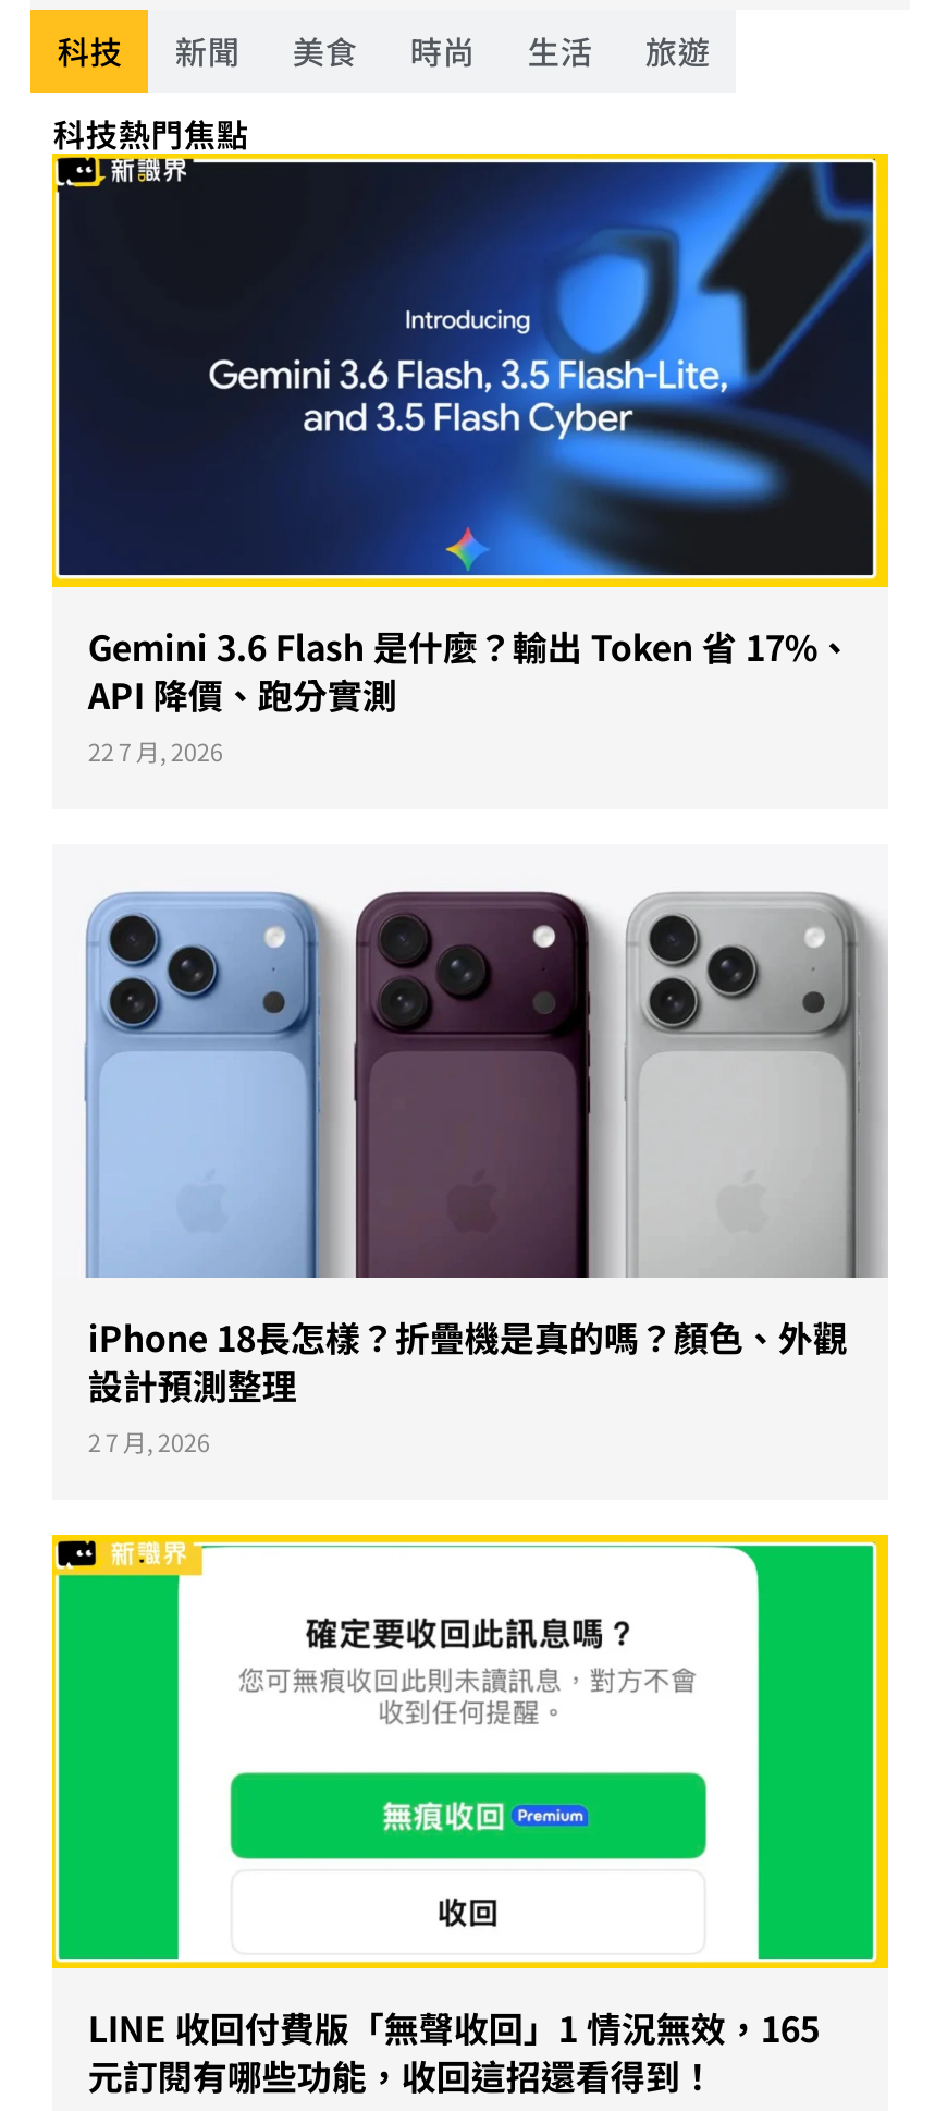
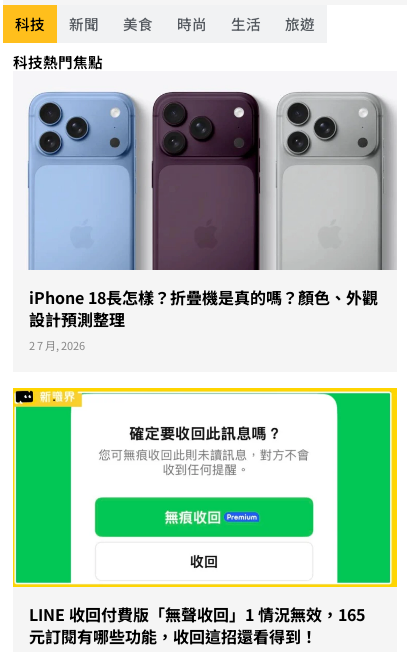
- [image]
- Gemini 3.6 Flash 是什麼？輸出 Token 省 17%、
- API 降價、跑分實測
- 22 7 月, 2026
